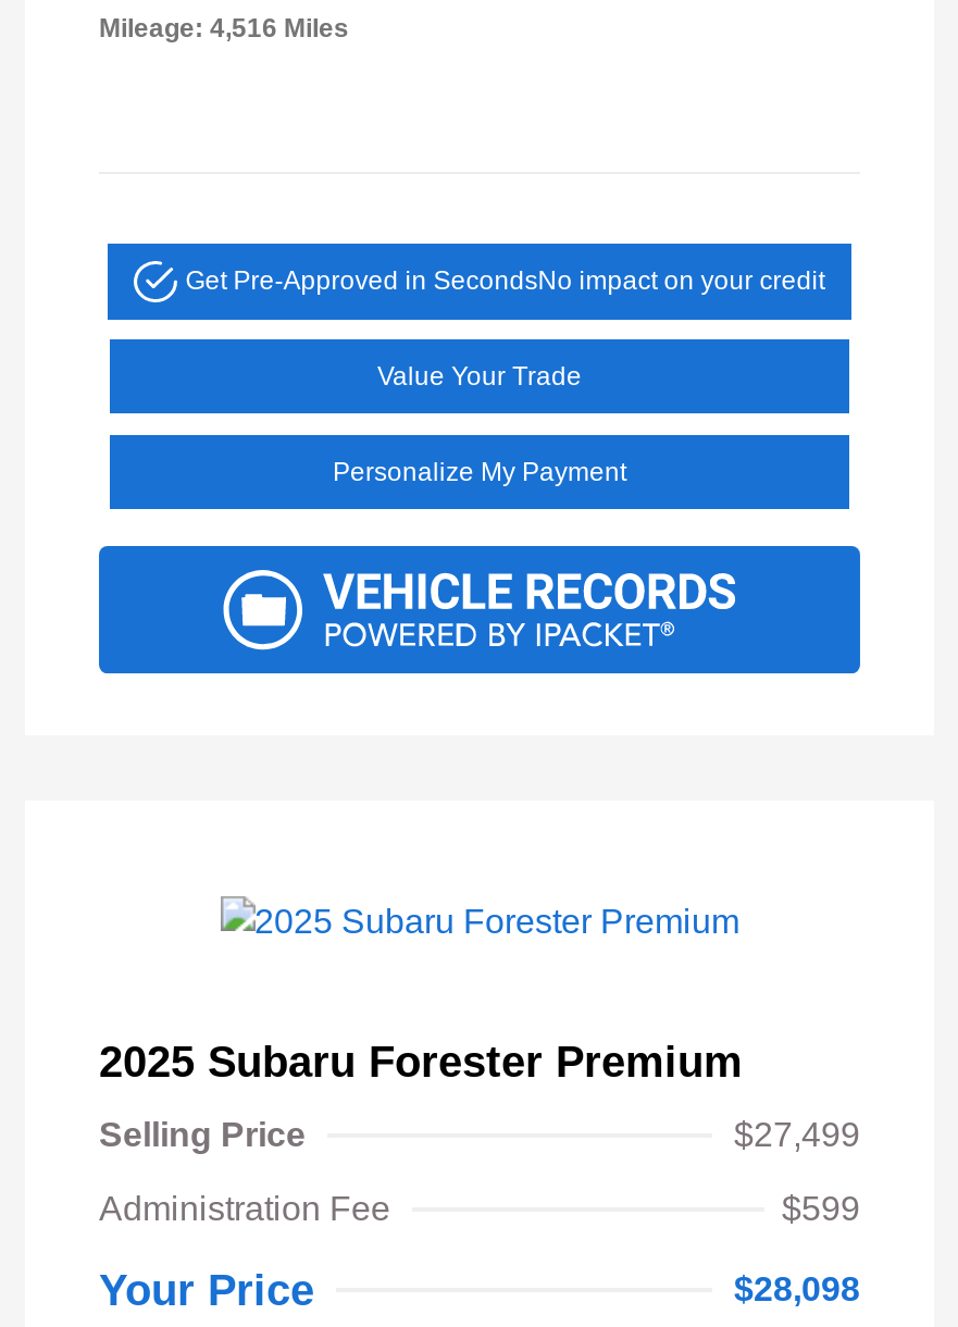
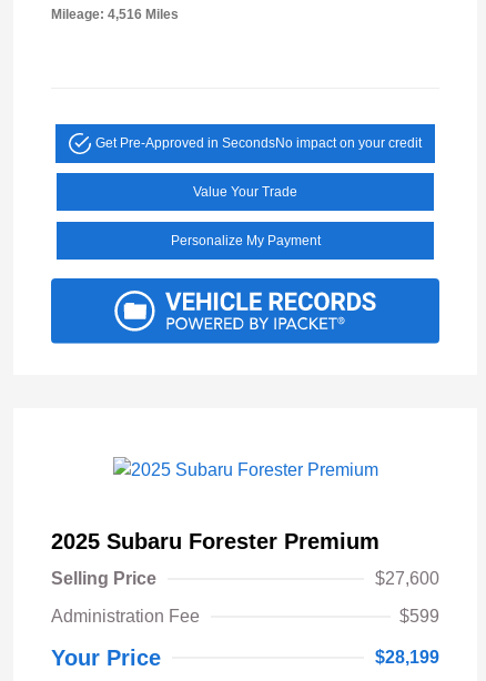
- $27,499
+ $27,600

- $28,098
+ $28,199
